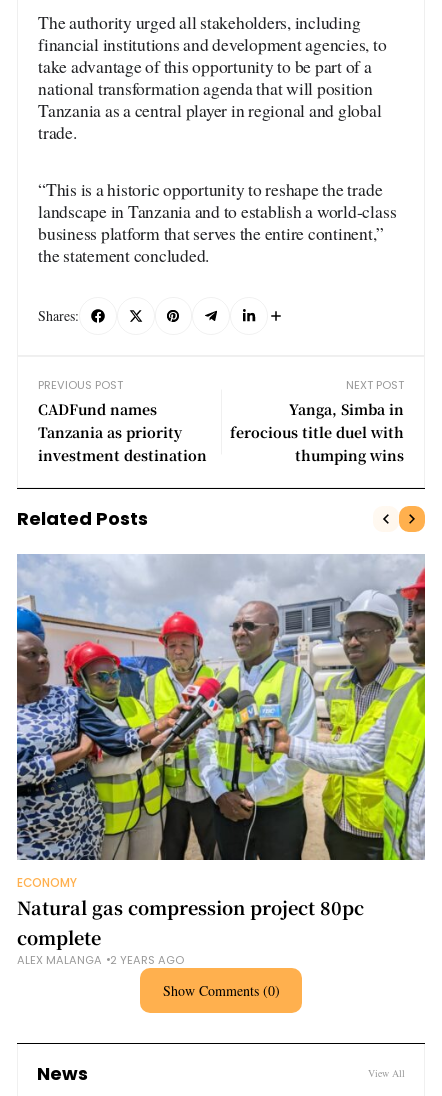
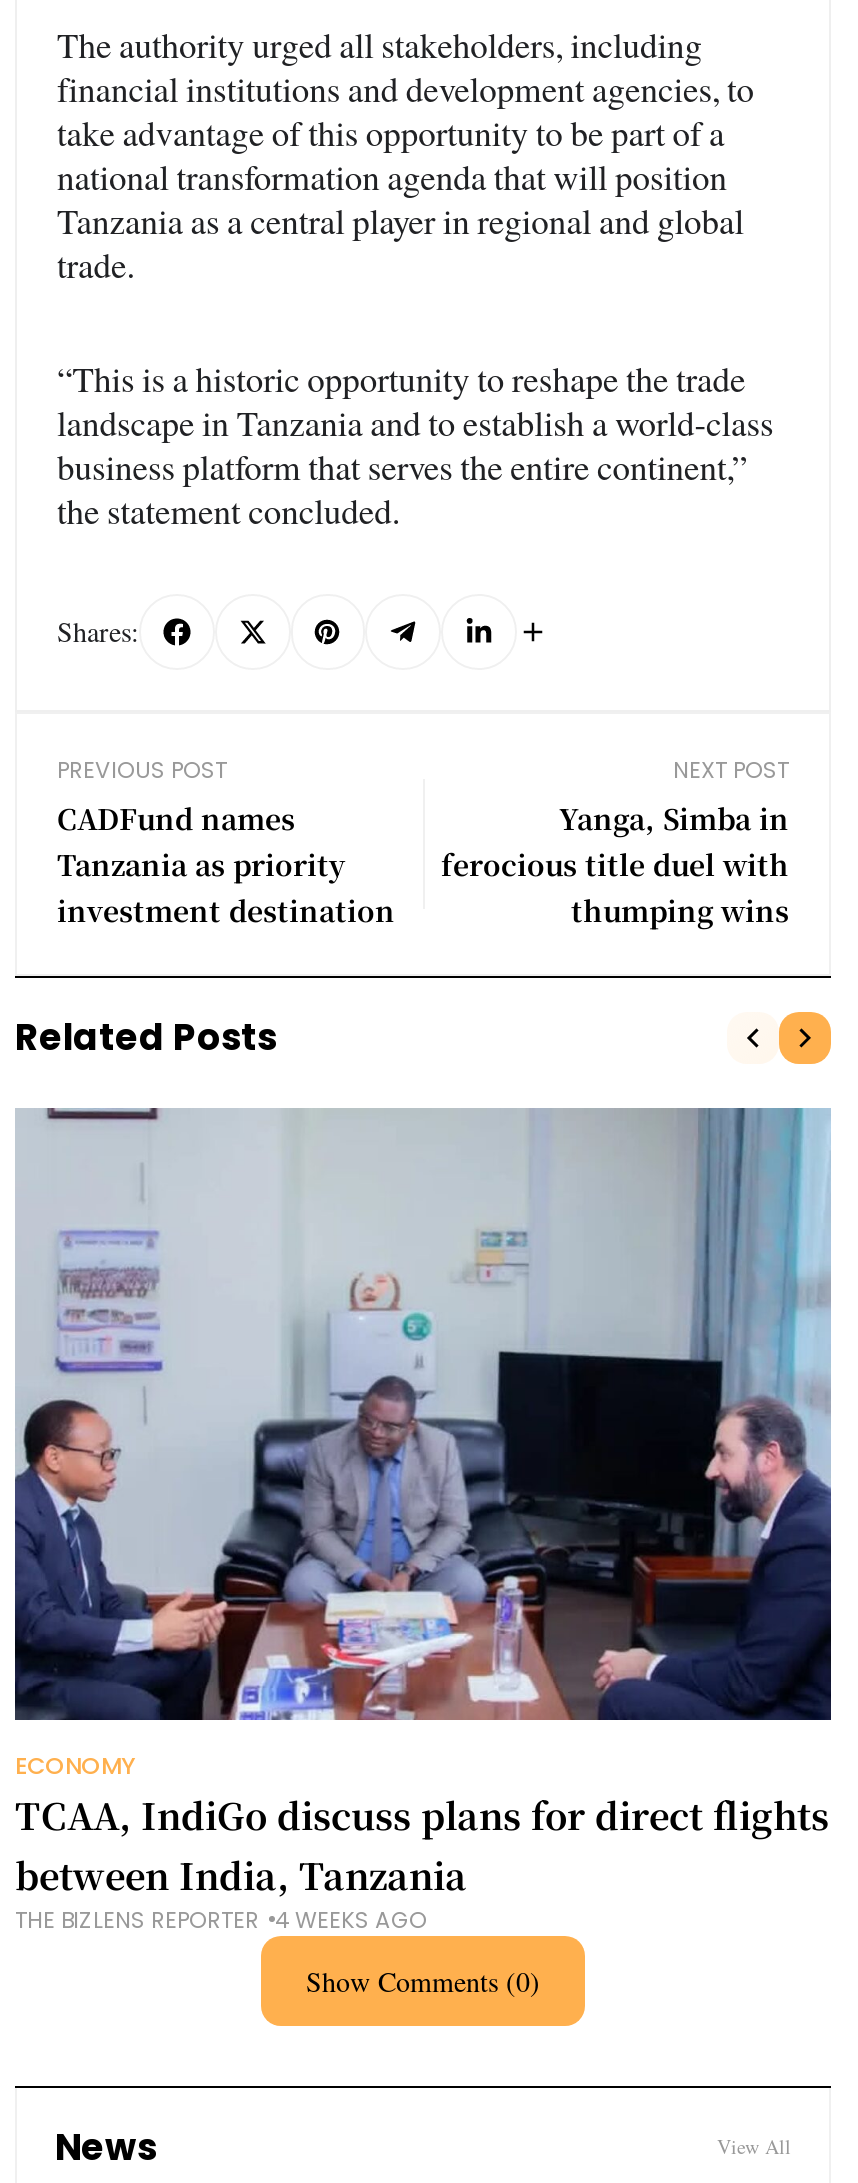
- [image]
- Natural gas compression project 80pc
- complete
- ALEX MALANGA 2 YEARS AGO
+ [image]
+ TCAA, IndiGo discuss plans for direct flights
+ between India, Tanzania
+ THE BIZLENS REPORTER 4 WEEKS AGO
